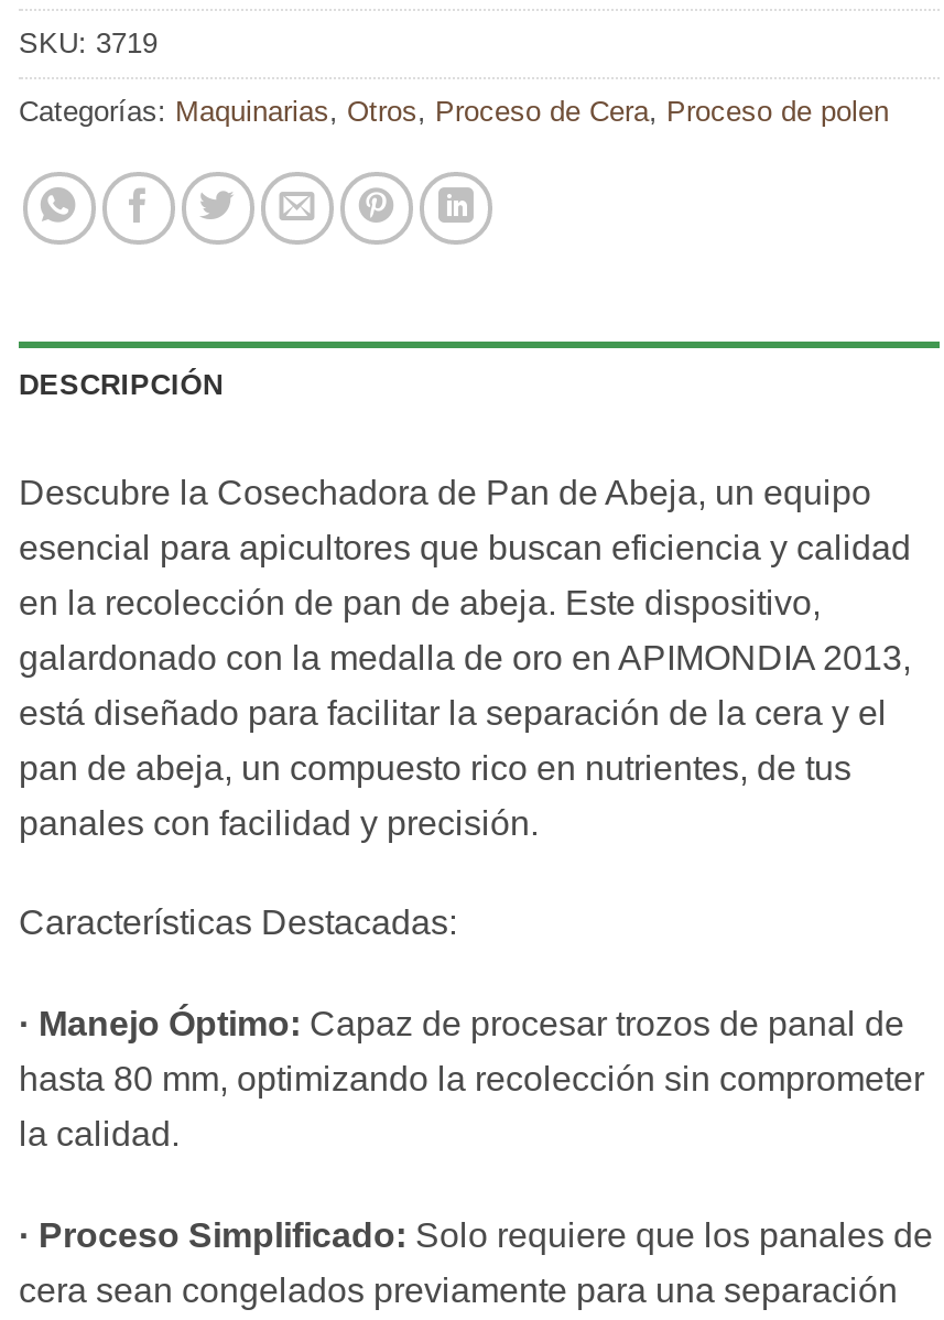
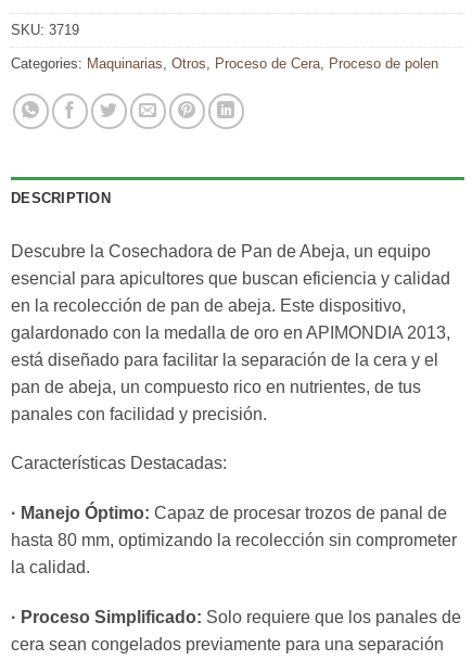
- Categorías: Maquinarias, Otros, Proceso de Cera, Proceso de polen
+ Categories: Maquinarias, Otros, Proceso de Cera, Proceso de polen

- DESCRIPCIÓN
+ DESCRIPTION
